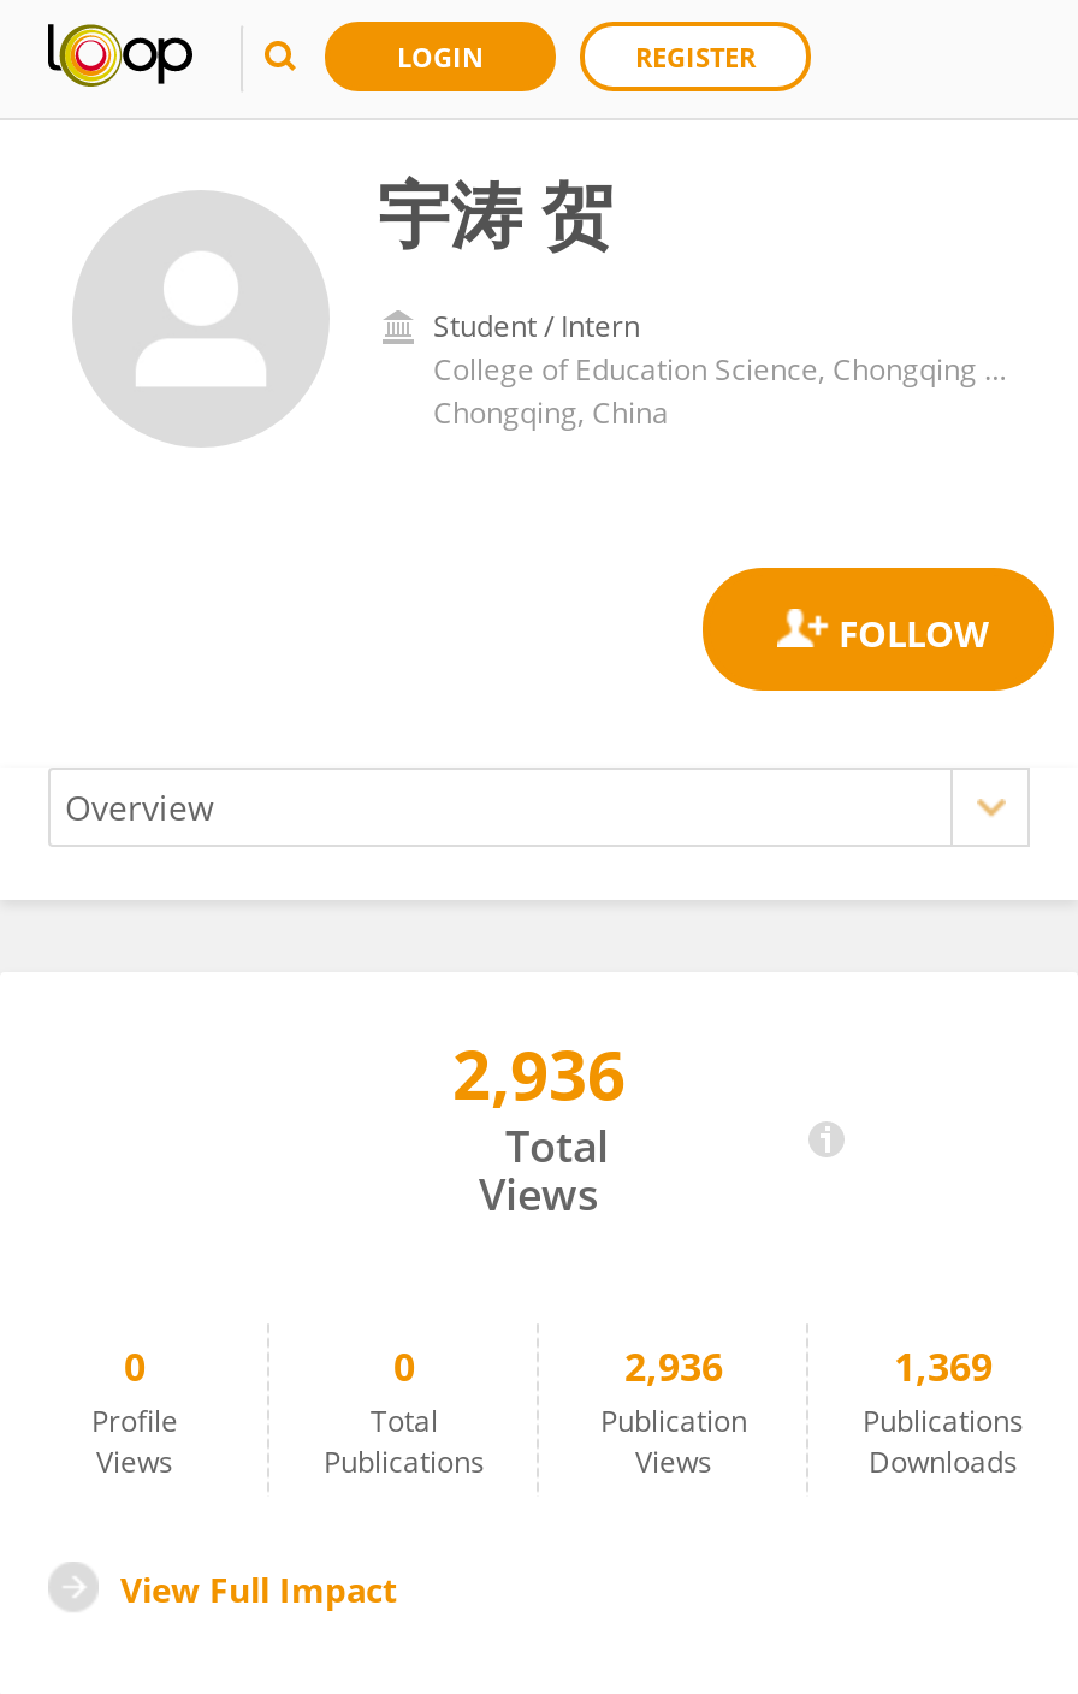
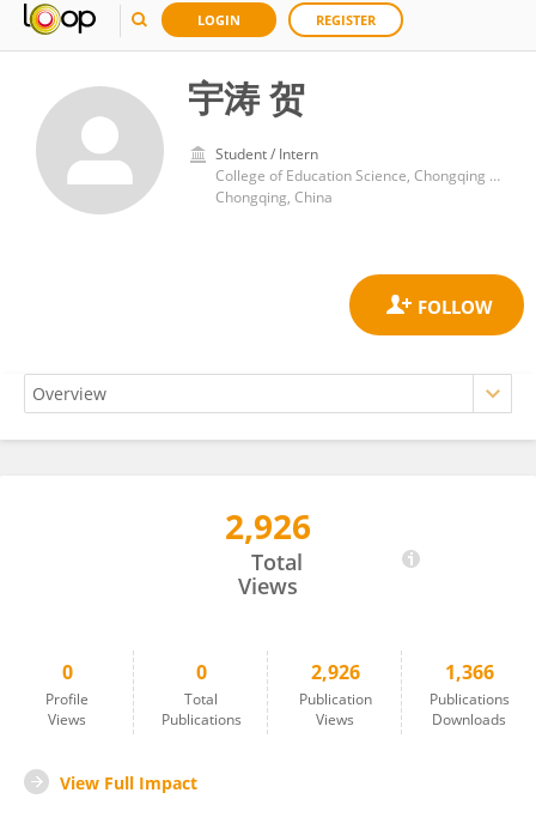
- 2,936
+ 2,926

- 2,936
+ 2,926

- 1,369
+ 1,366
